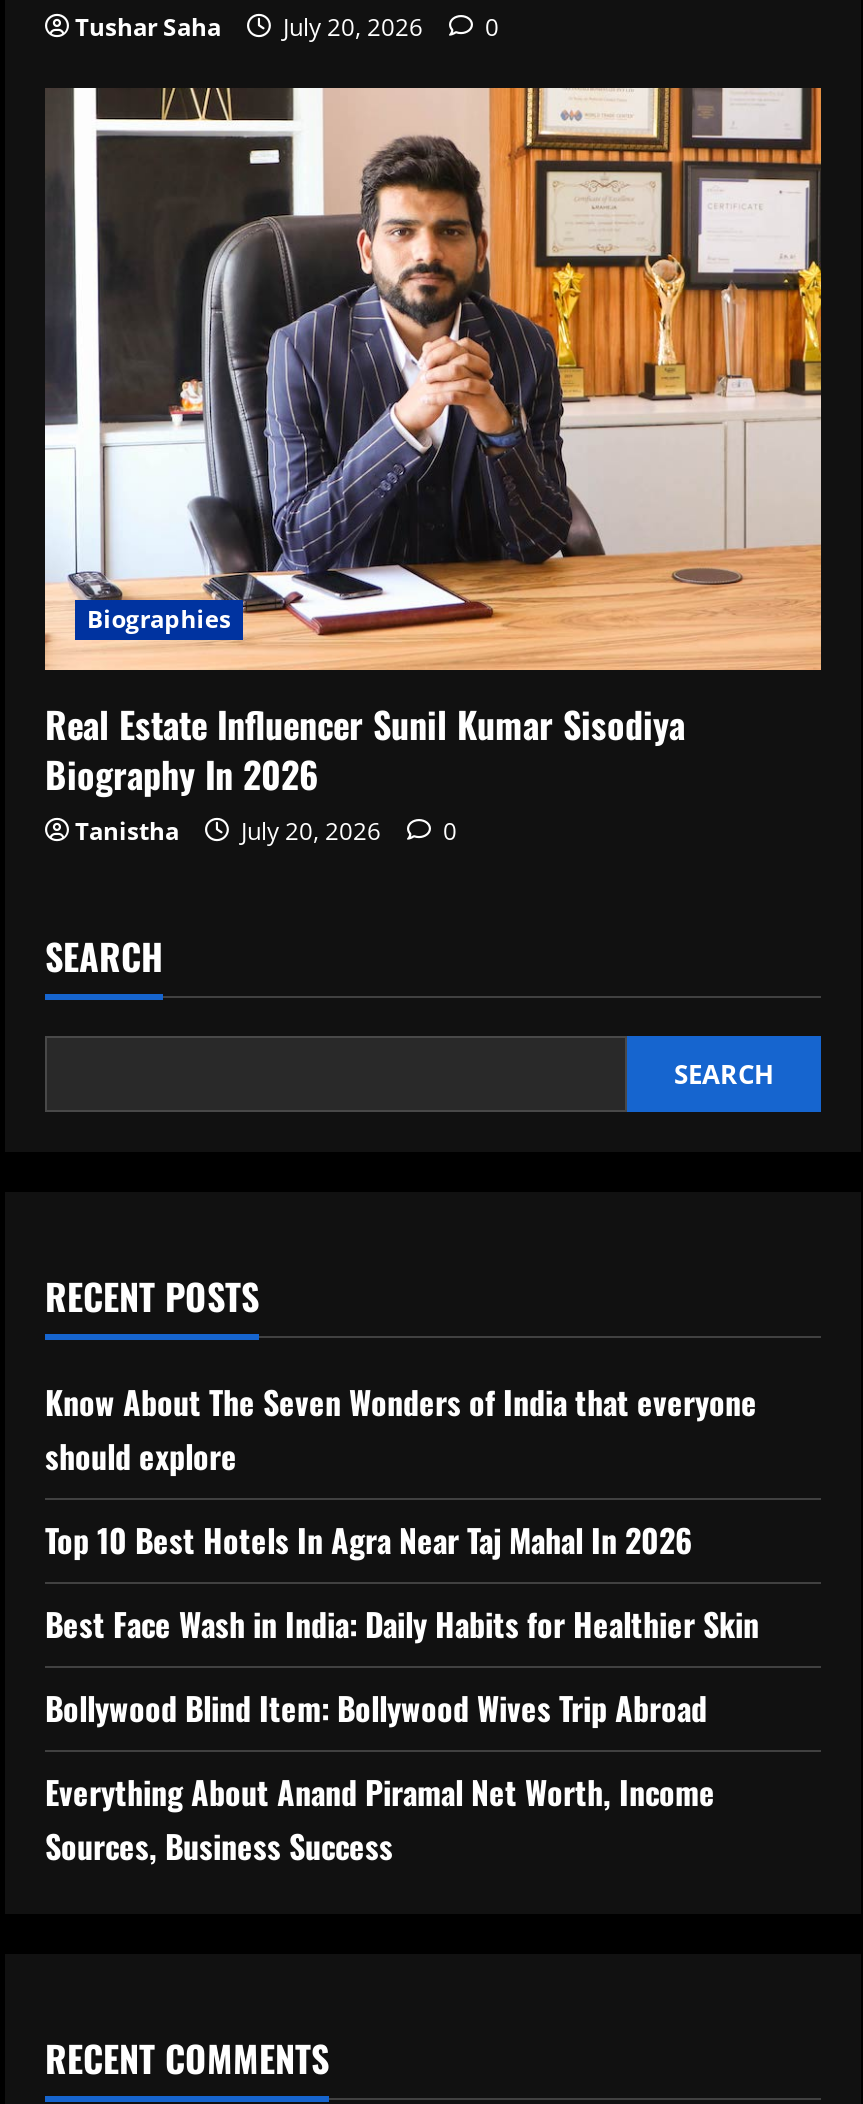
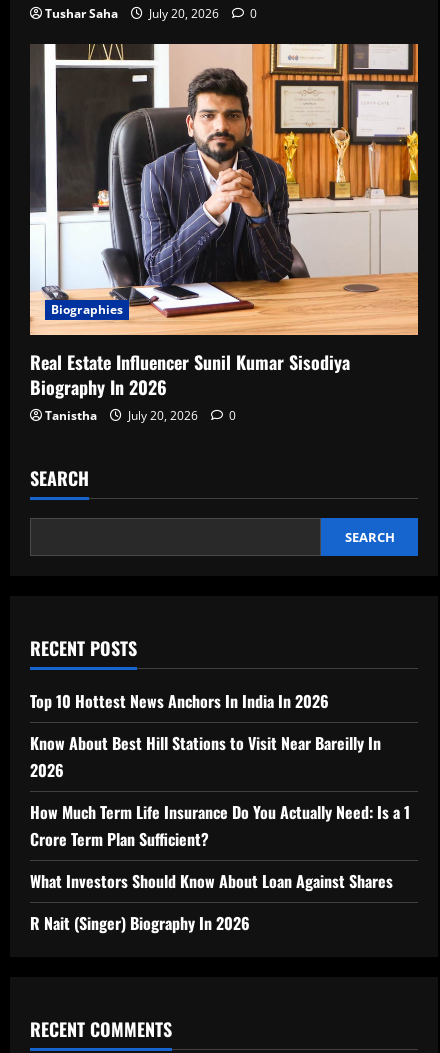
- Know About The Seven Wonders of India that everyone
- should explore
+ Top 10 Hottest News Anchors In India In 2026

- Top 10 Best Hotels In Agra Near Taj Mahal In 2026
+ Know About Best Hill Stations to Visit Near Bareilly In
+ 2026

- Best Face Wash in India: Daily Habits for Healthier Skin
+ How Much Term Life Insurance Do You Actually Need: Is a 1
+ Crore Term Plan Sufficient?

- Bollywood Blind Item: Bollywood Wives Trip Abroad
+ What Investors Should Know About Loan Against Shares

- Everything About Anand Piramal Net Worth, Income
- Sources, Business Success
+ R Nait (Singer) Biography In 2026
